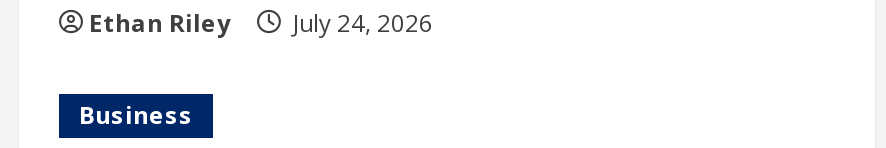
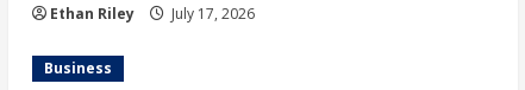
- Ethan Riley July 24, 2026
+ Ethan Riley July 17, 2026
